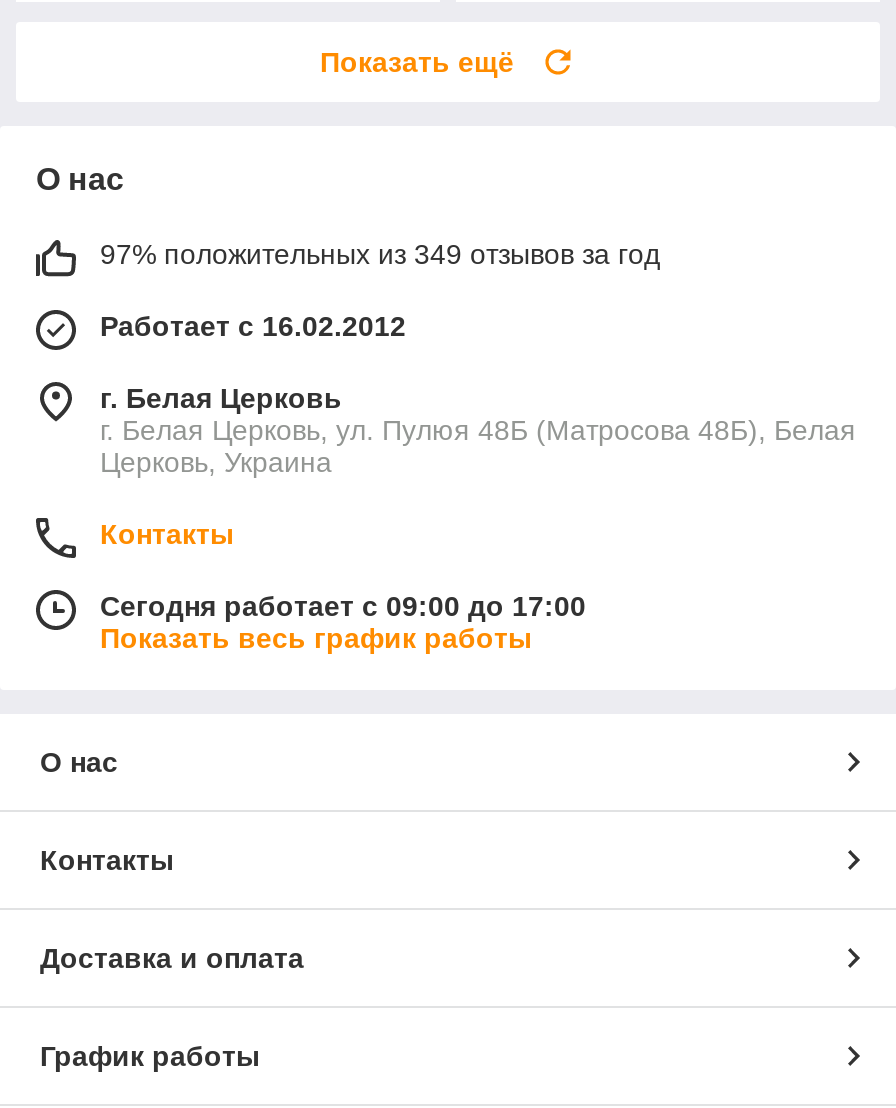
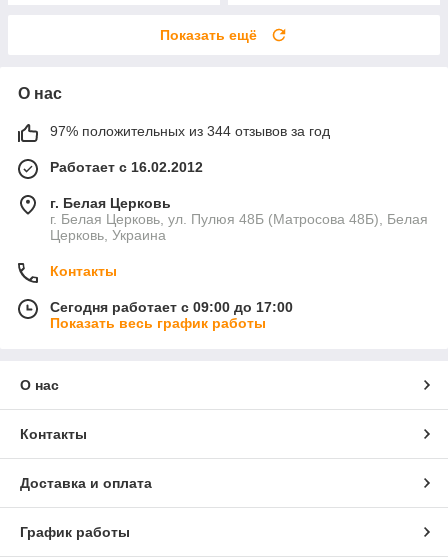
- 97% положительных из 349 отзывов за год
+ 97% положительных из 344 отзывов за год
